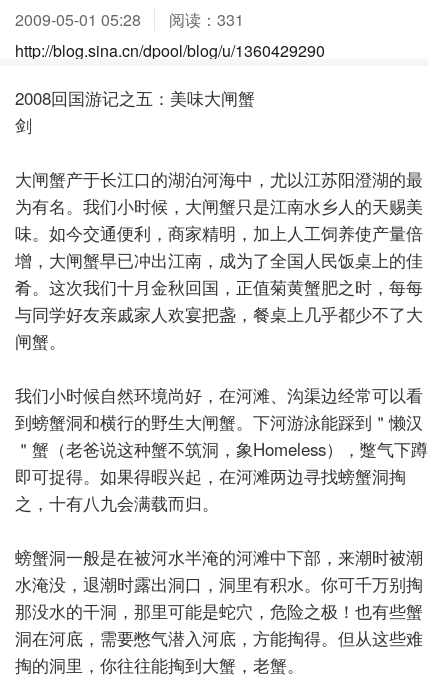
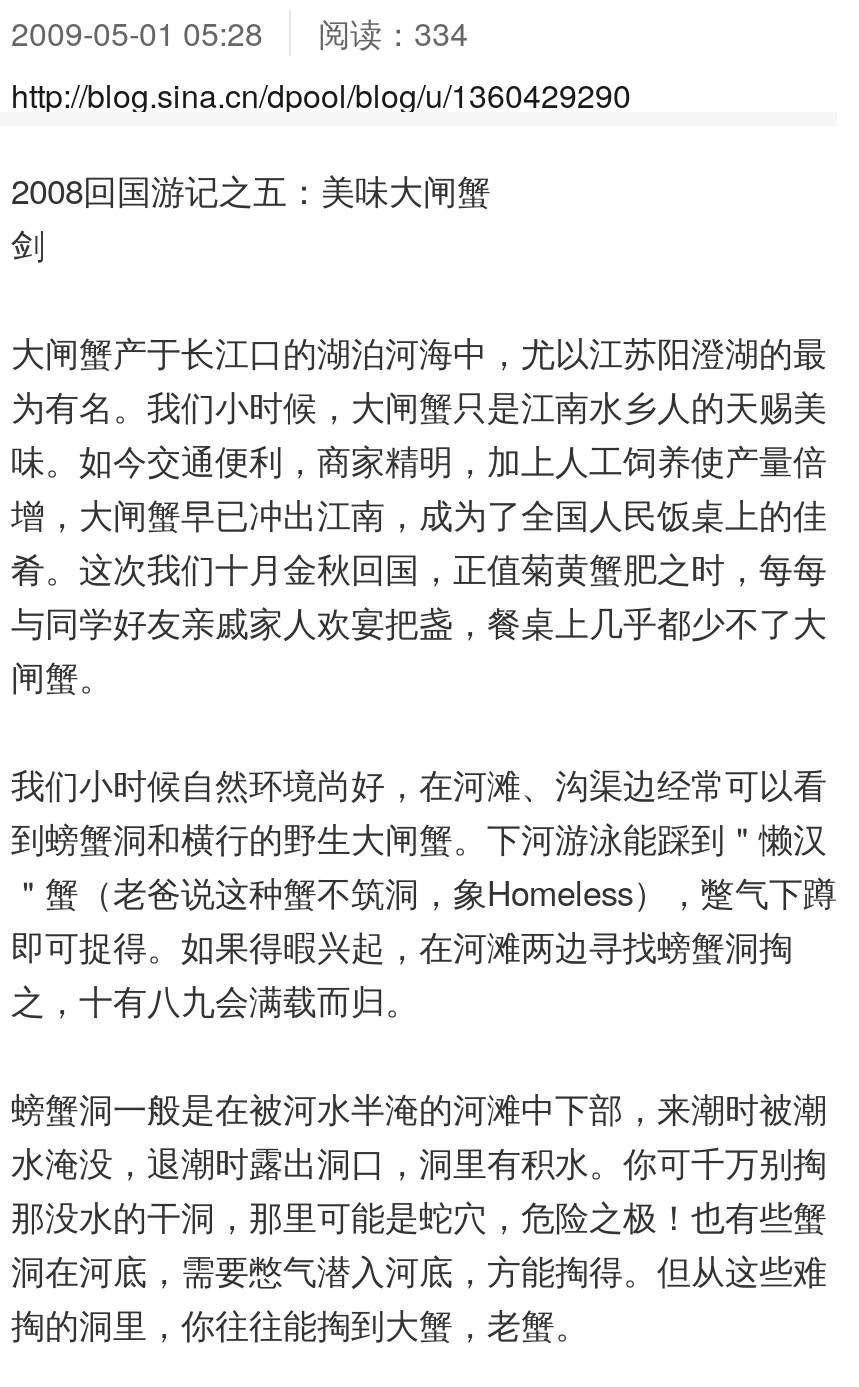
- 2009-05-01 05:28 阅读：331
+ 2009-05-01 05:28 阅读：334
